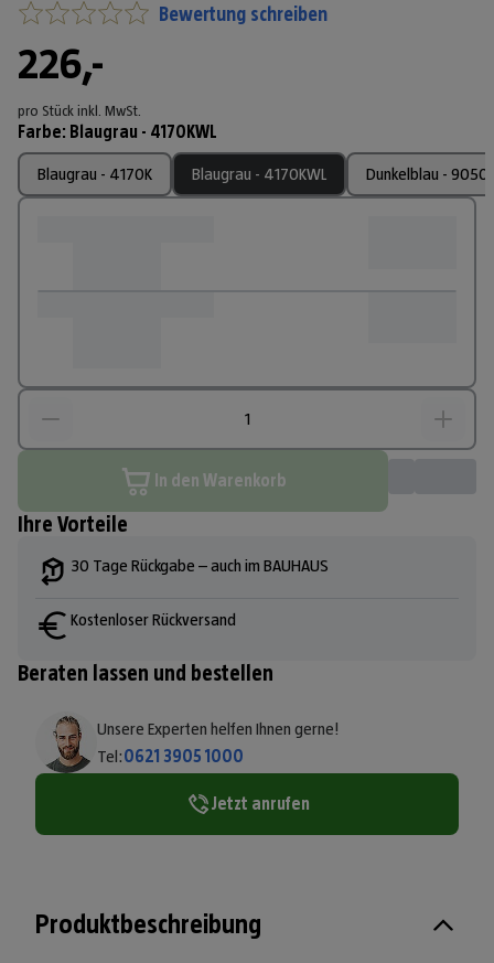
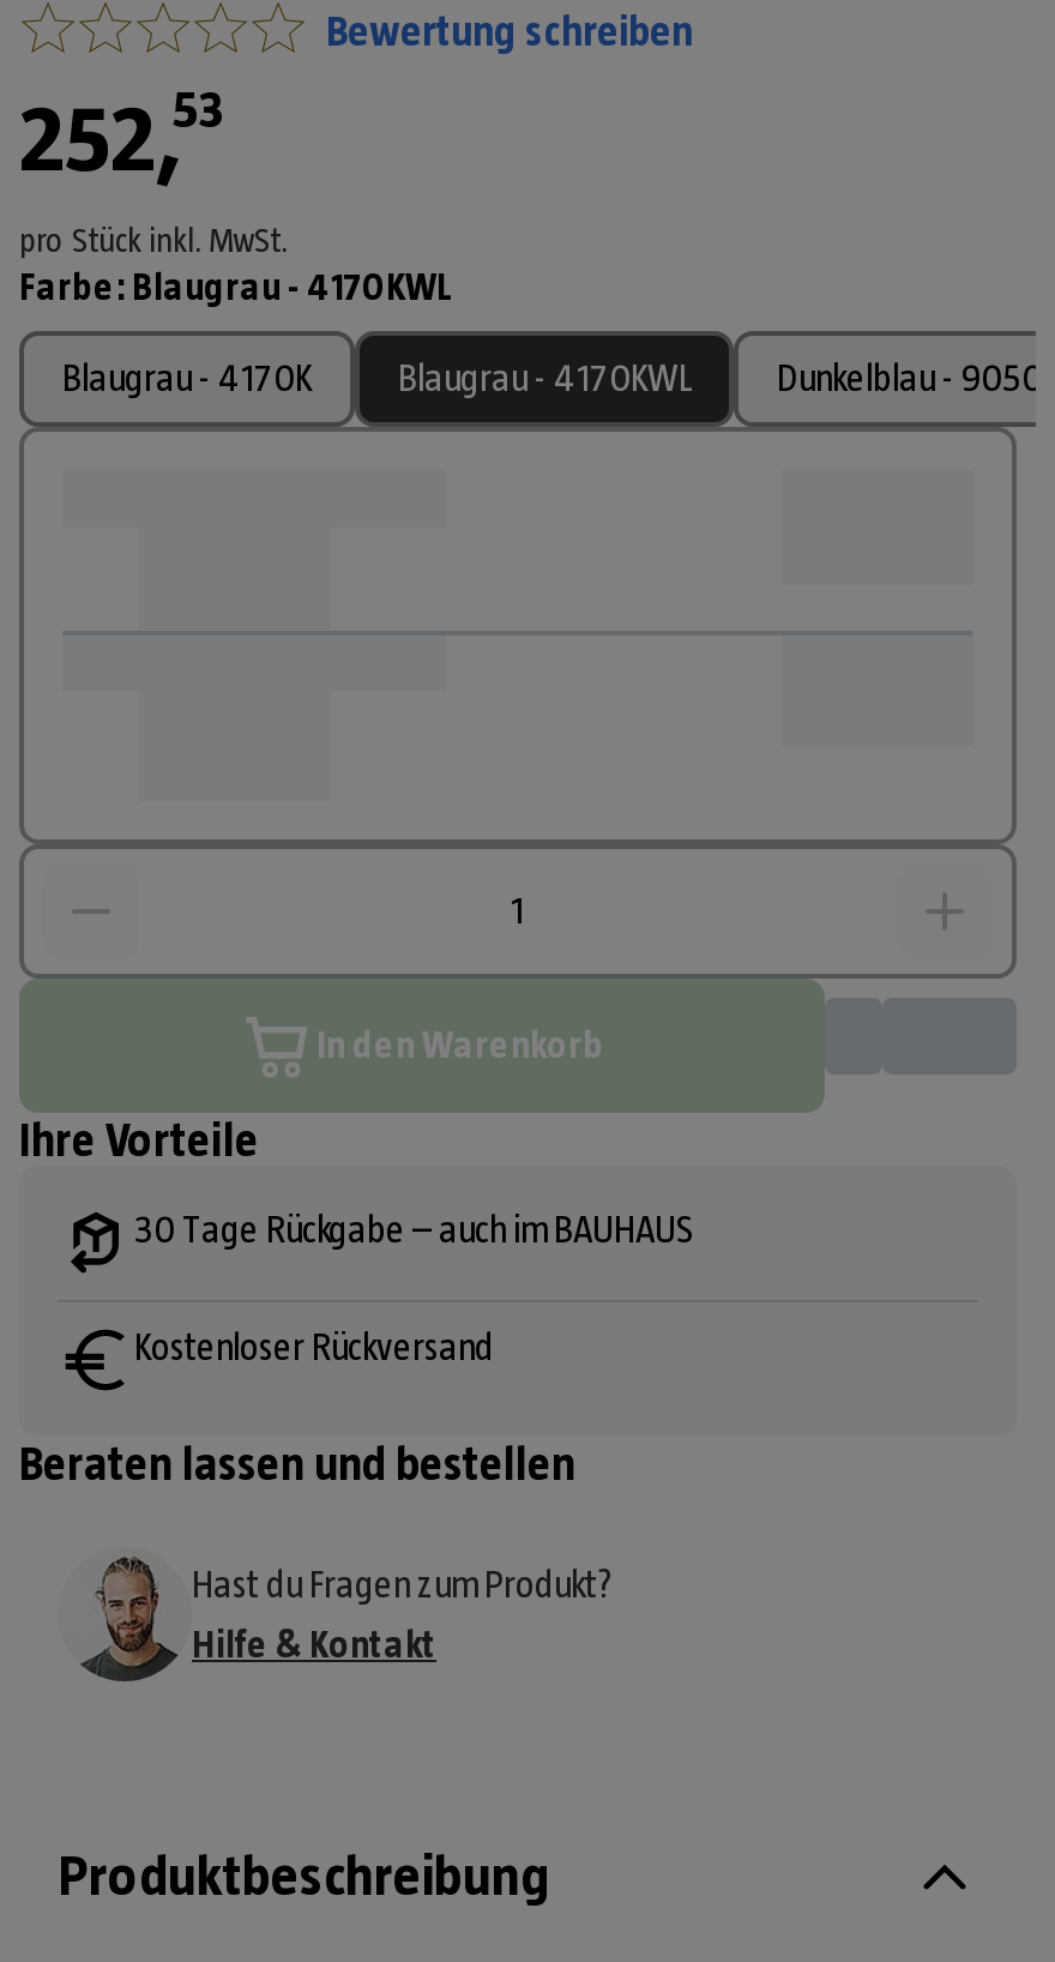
- 226,-
+ 252,
+ 53

- Unsere Experten helfen Ihnen gerne!
- Tel: 0621 3905 1000
- Jetzt anrufen
+ Hast du Fragen zum Produkt?
+ Hilfe & Kontakt
